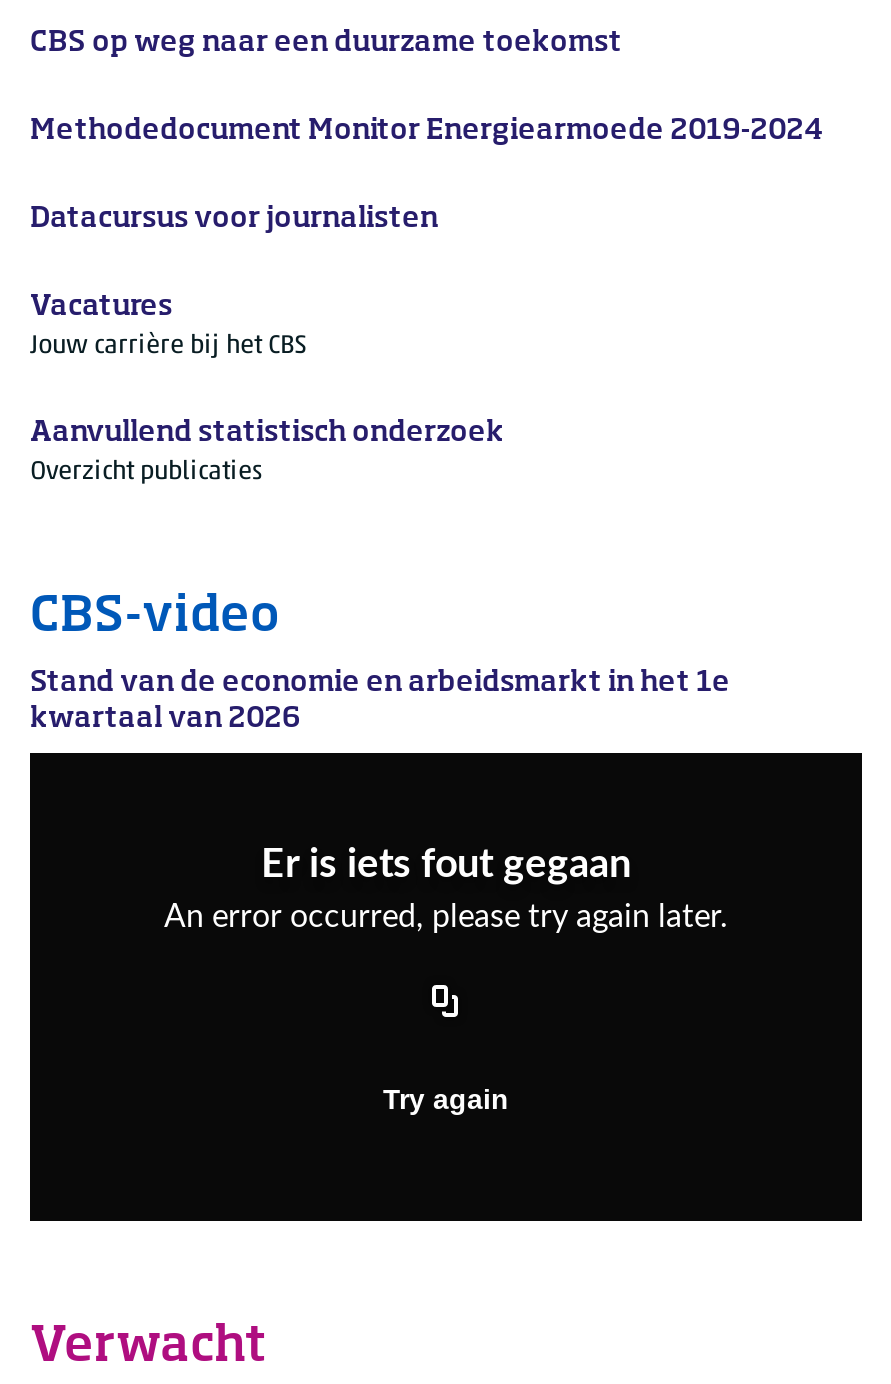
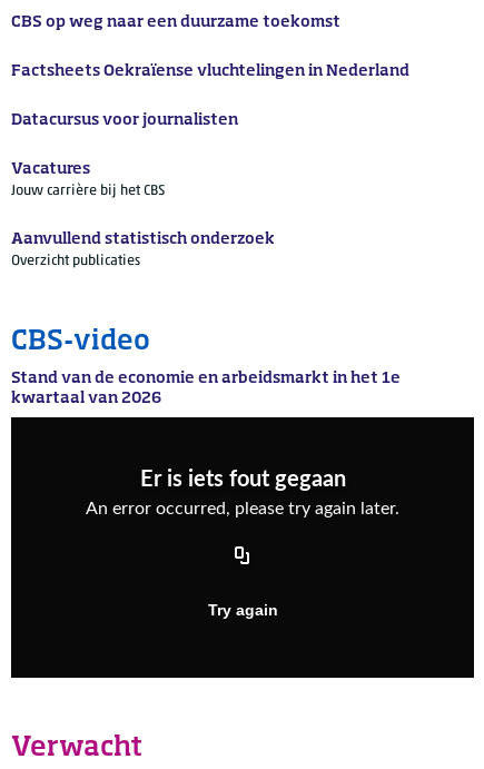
- Methodedocument Monitor Energiearmoede 2019-2024
+ Factsheets Oekraïense vluchtelingen in Nederland
